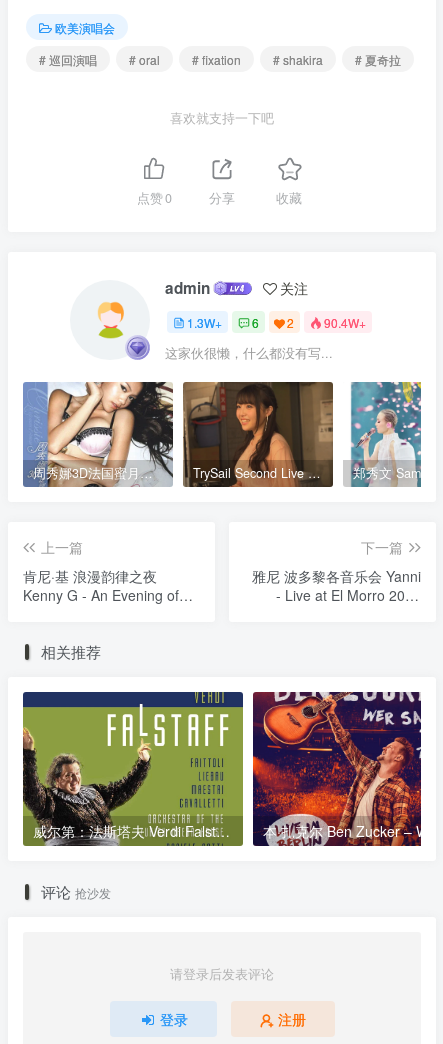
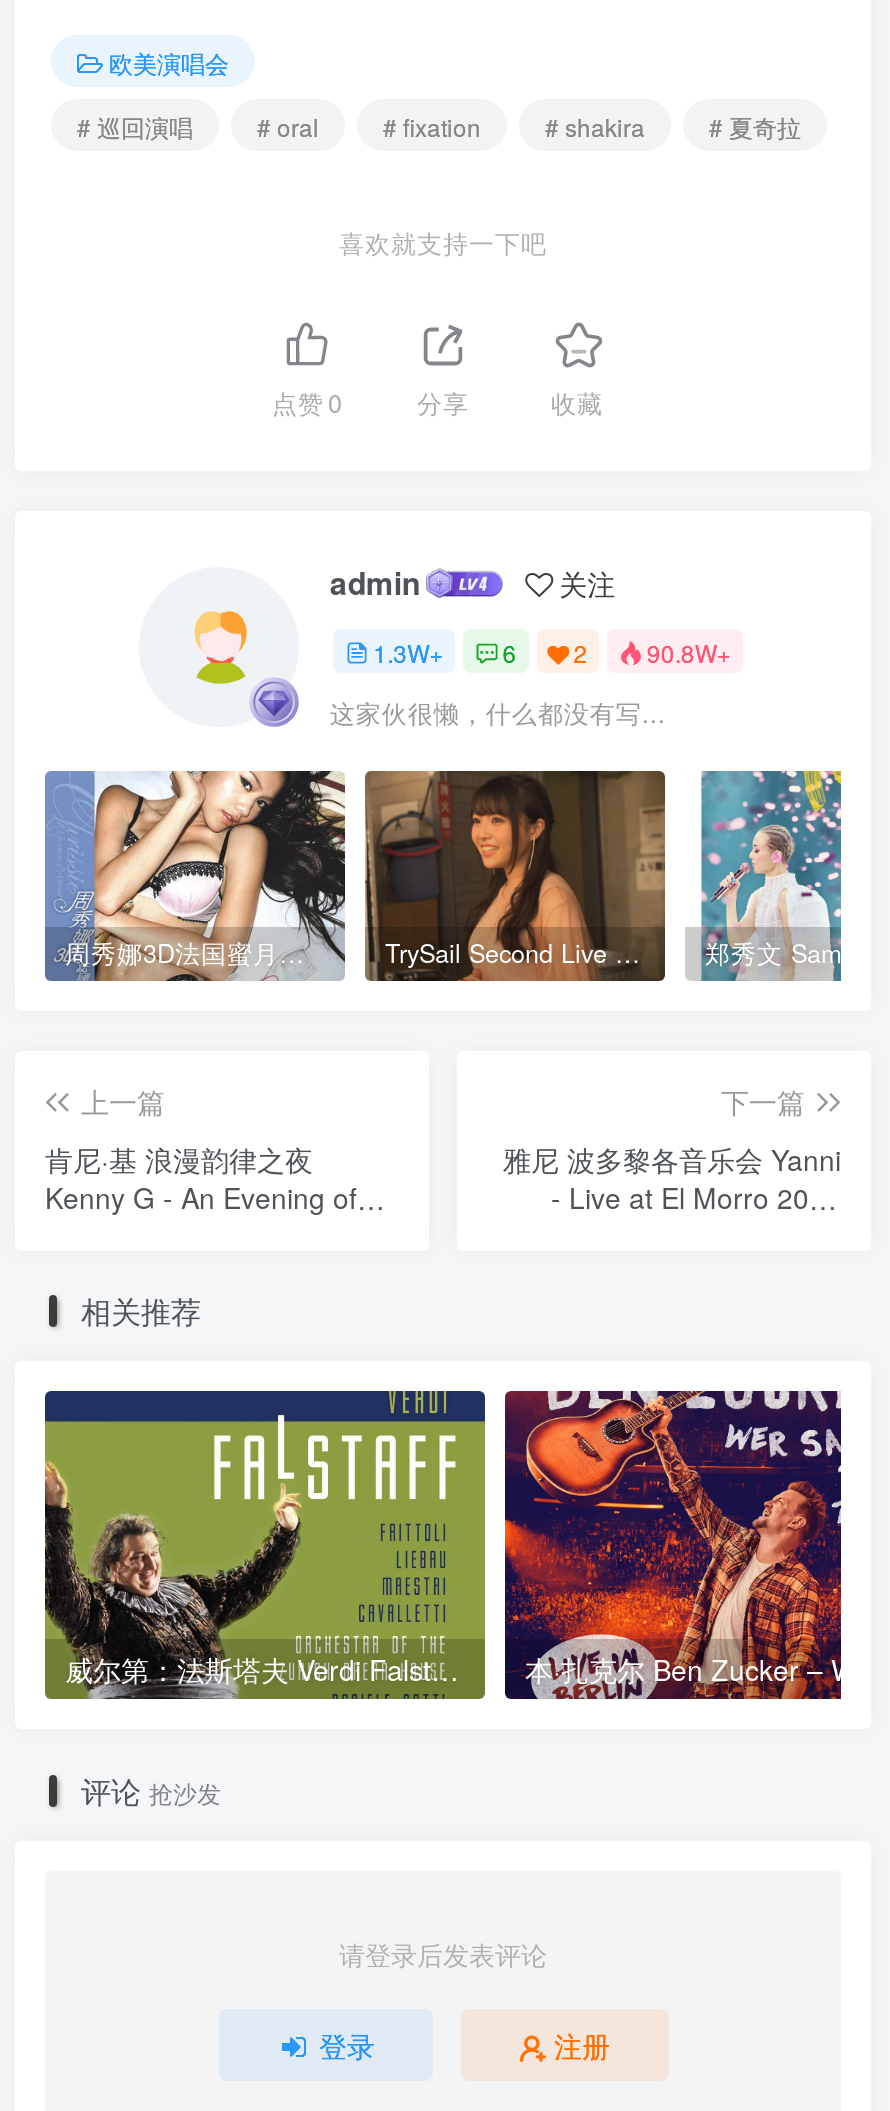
- 1.3W+ 6 2 90.4W+
+ 1.3W+ 6 2 90.8W+
